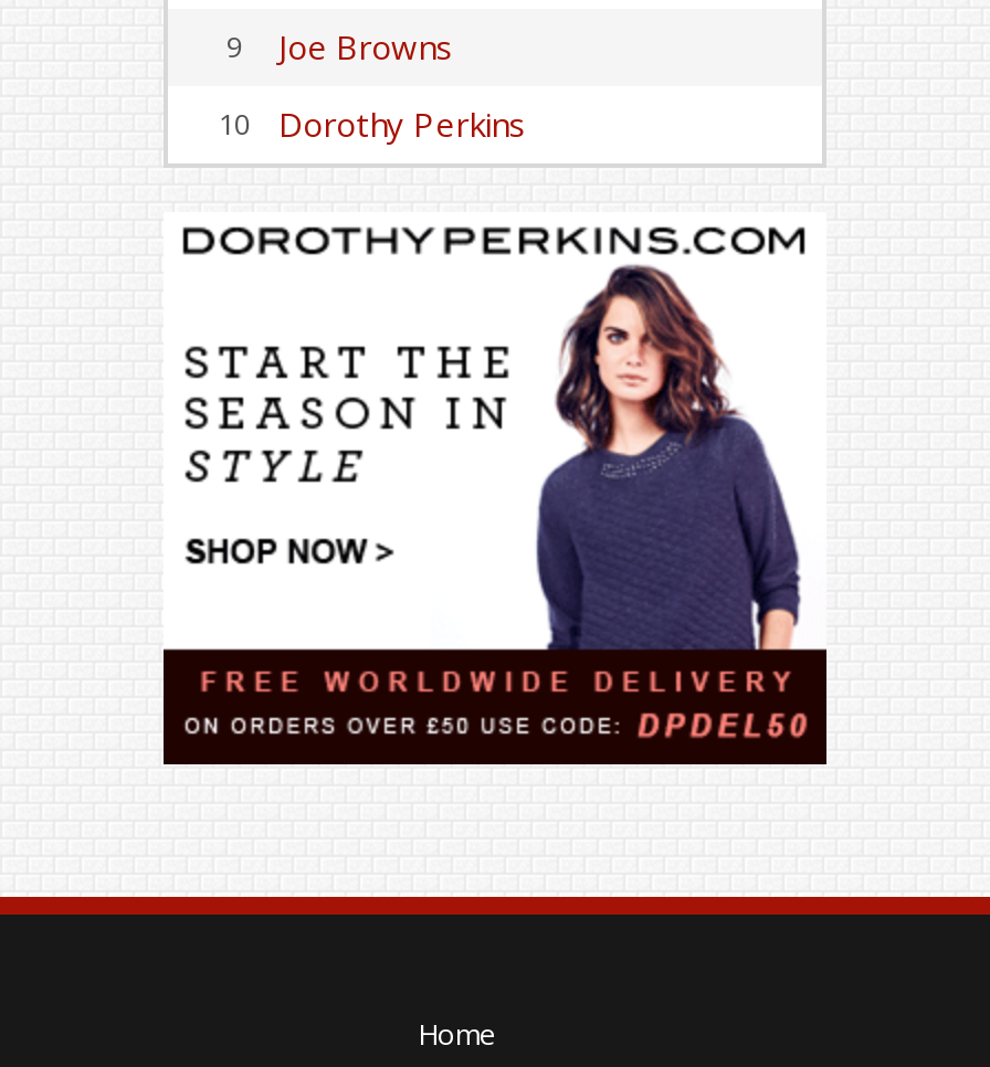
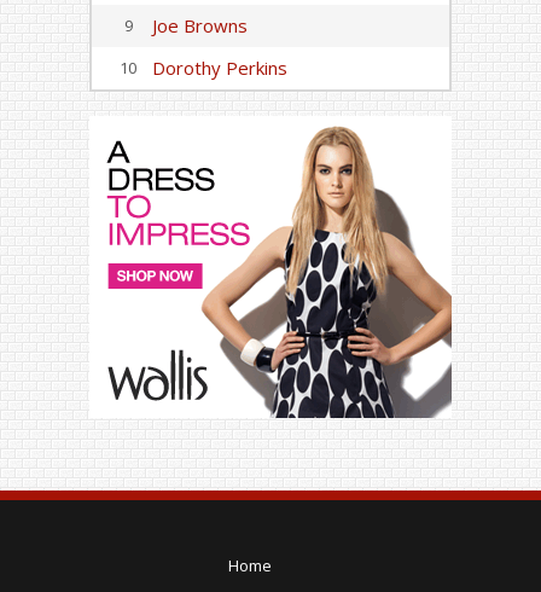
- [image]
+ [image]
